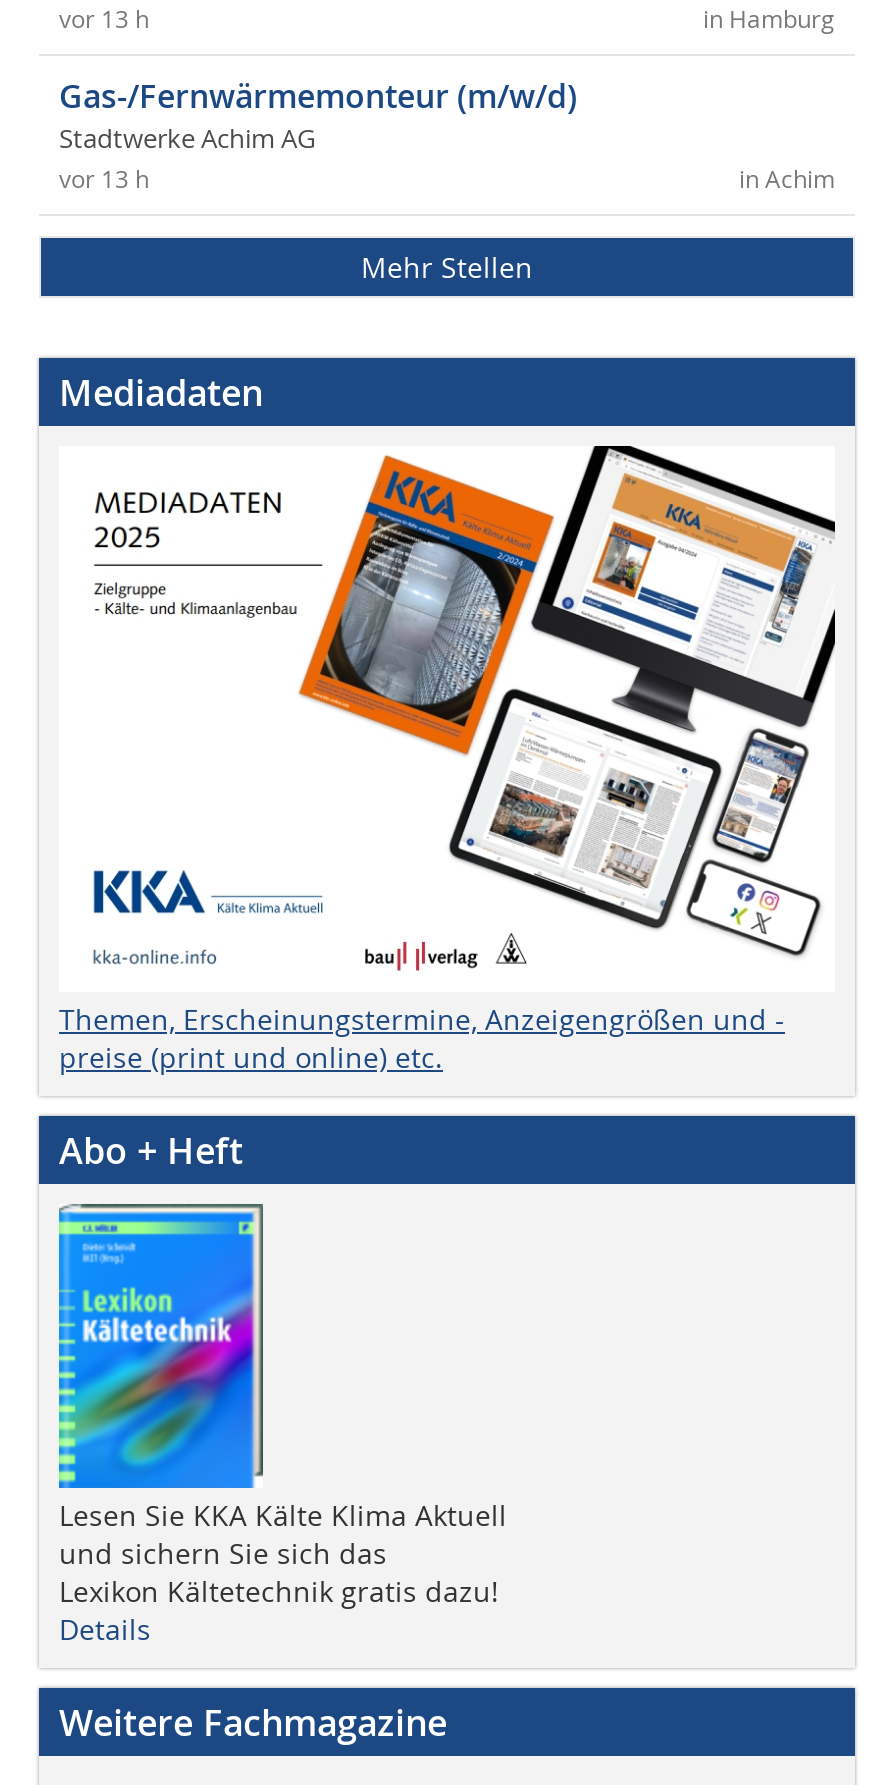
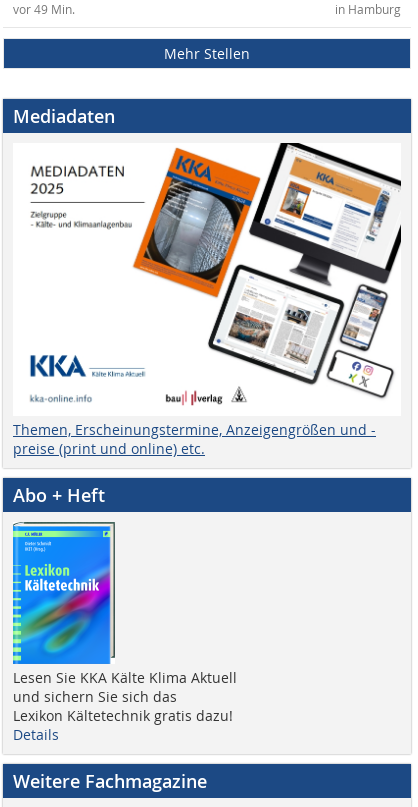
- vor 13 h
- Gas-/Fernwärmemonteur (m/w/d)
- Stadtwerke Achim AG
- in Achim
- vor 13 h
+ vor 49 Min.
